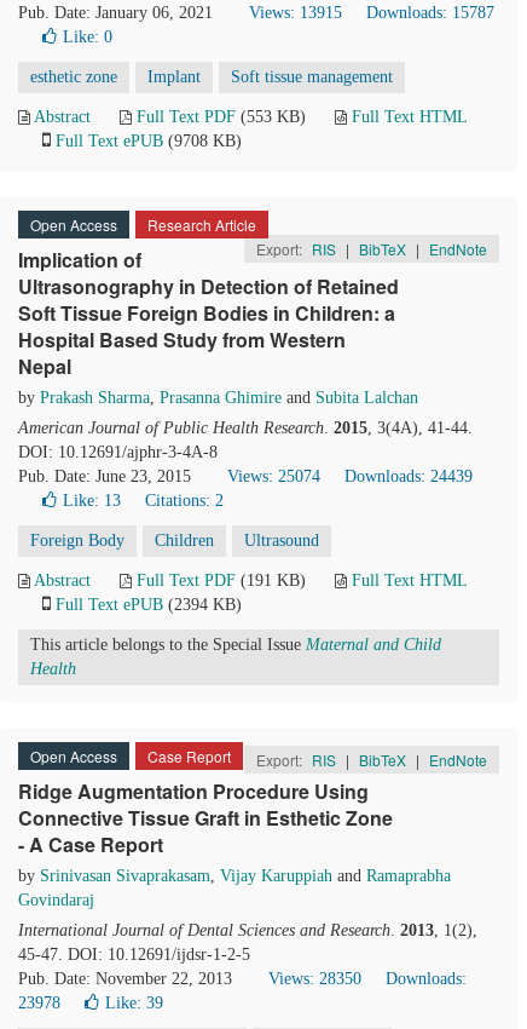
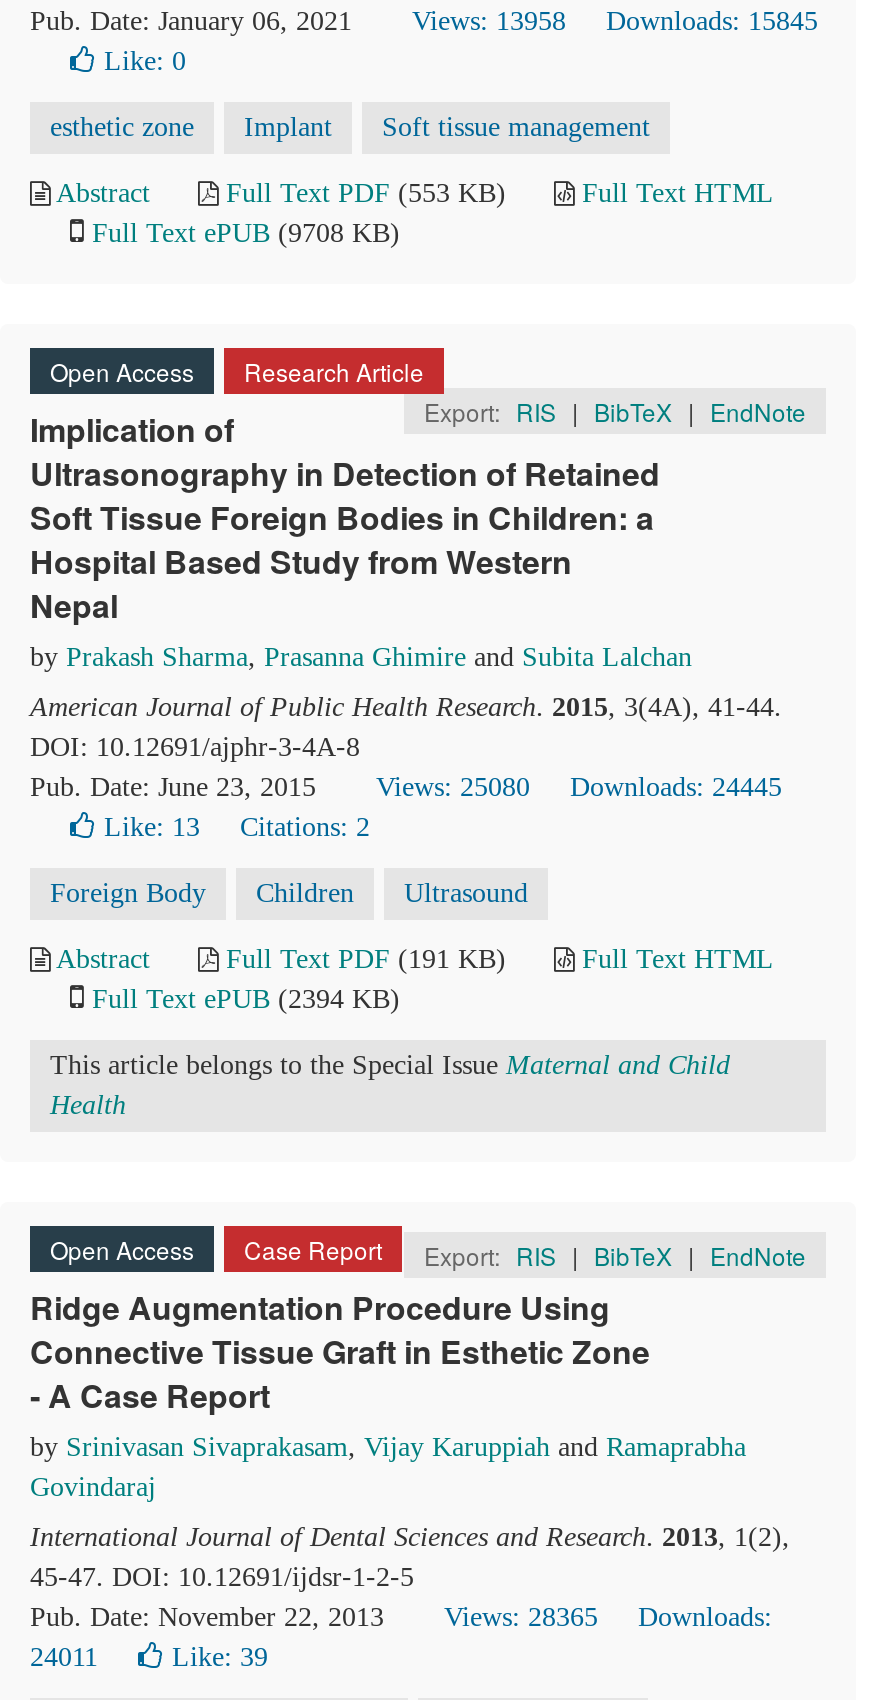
- Views: 13915
+ Views: 13958

- Downloads: 15787
+ Downloads: 15845

- Views: 25074
+ Views: 25080

- Downloads: 24439
+ Downloads: 24445

- Pub. Date: November 22, 2013 Views: 28350 Downloads:
+ Pub. Date: November 22, 2013 Views: 28365 Downloads:

- 23978
+ 24011
